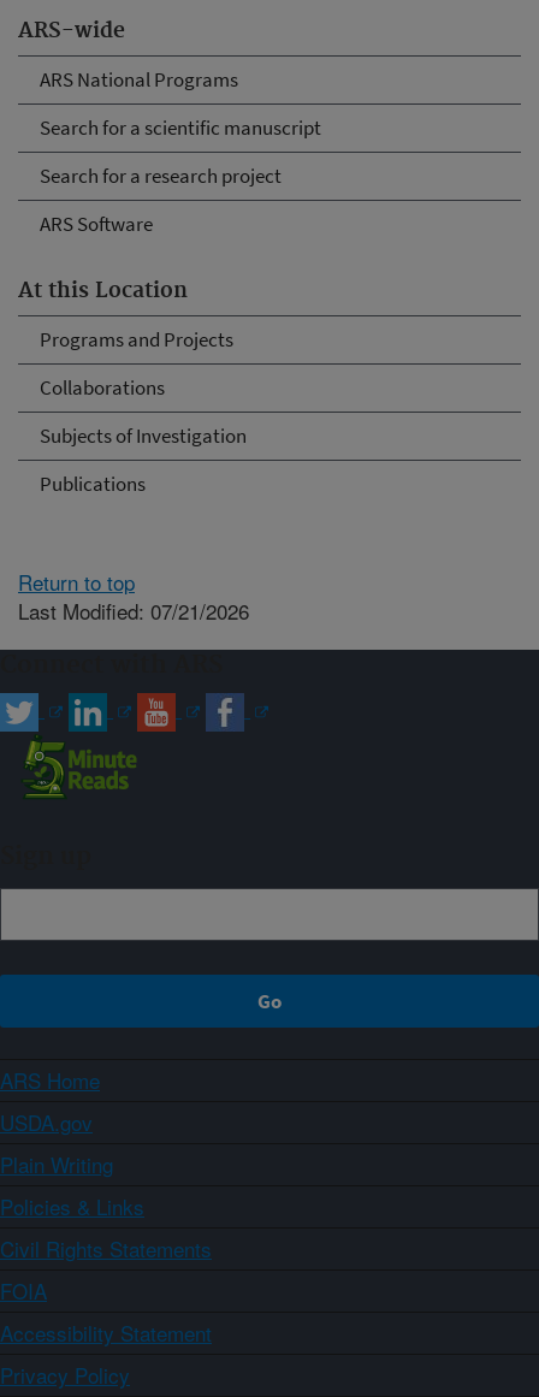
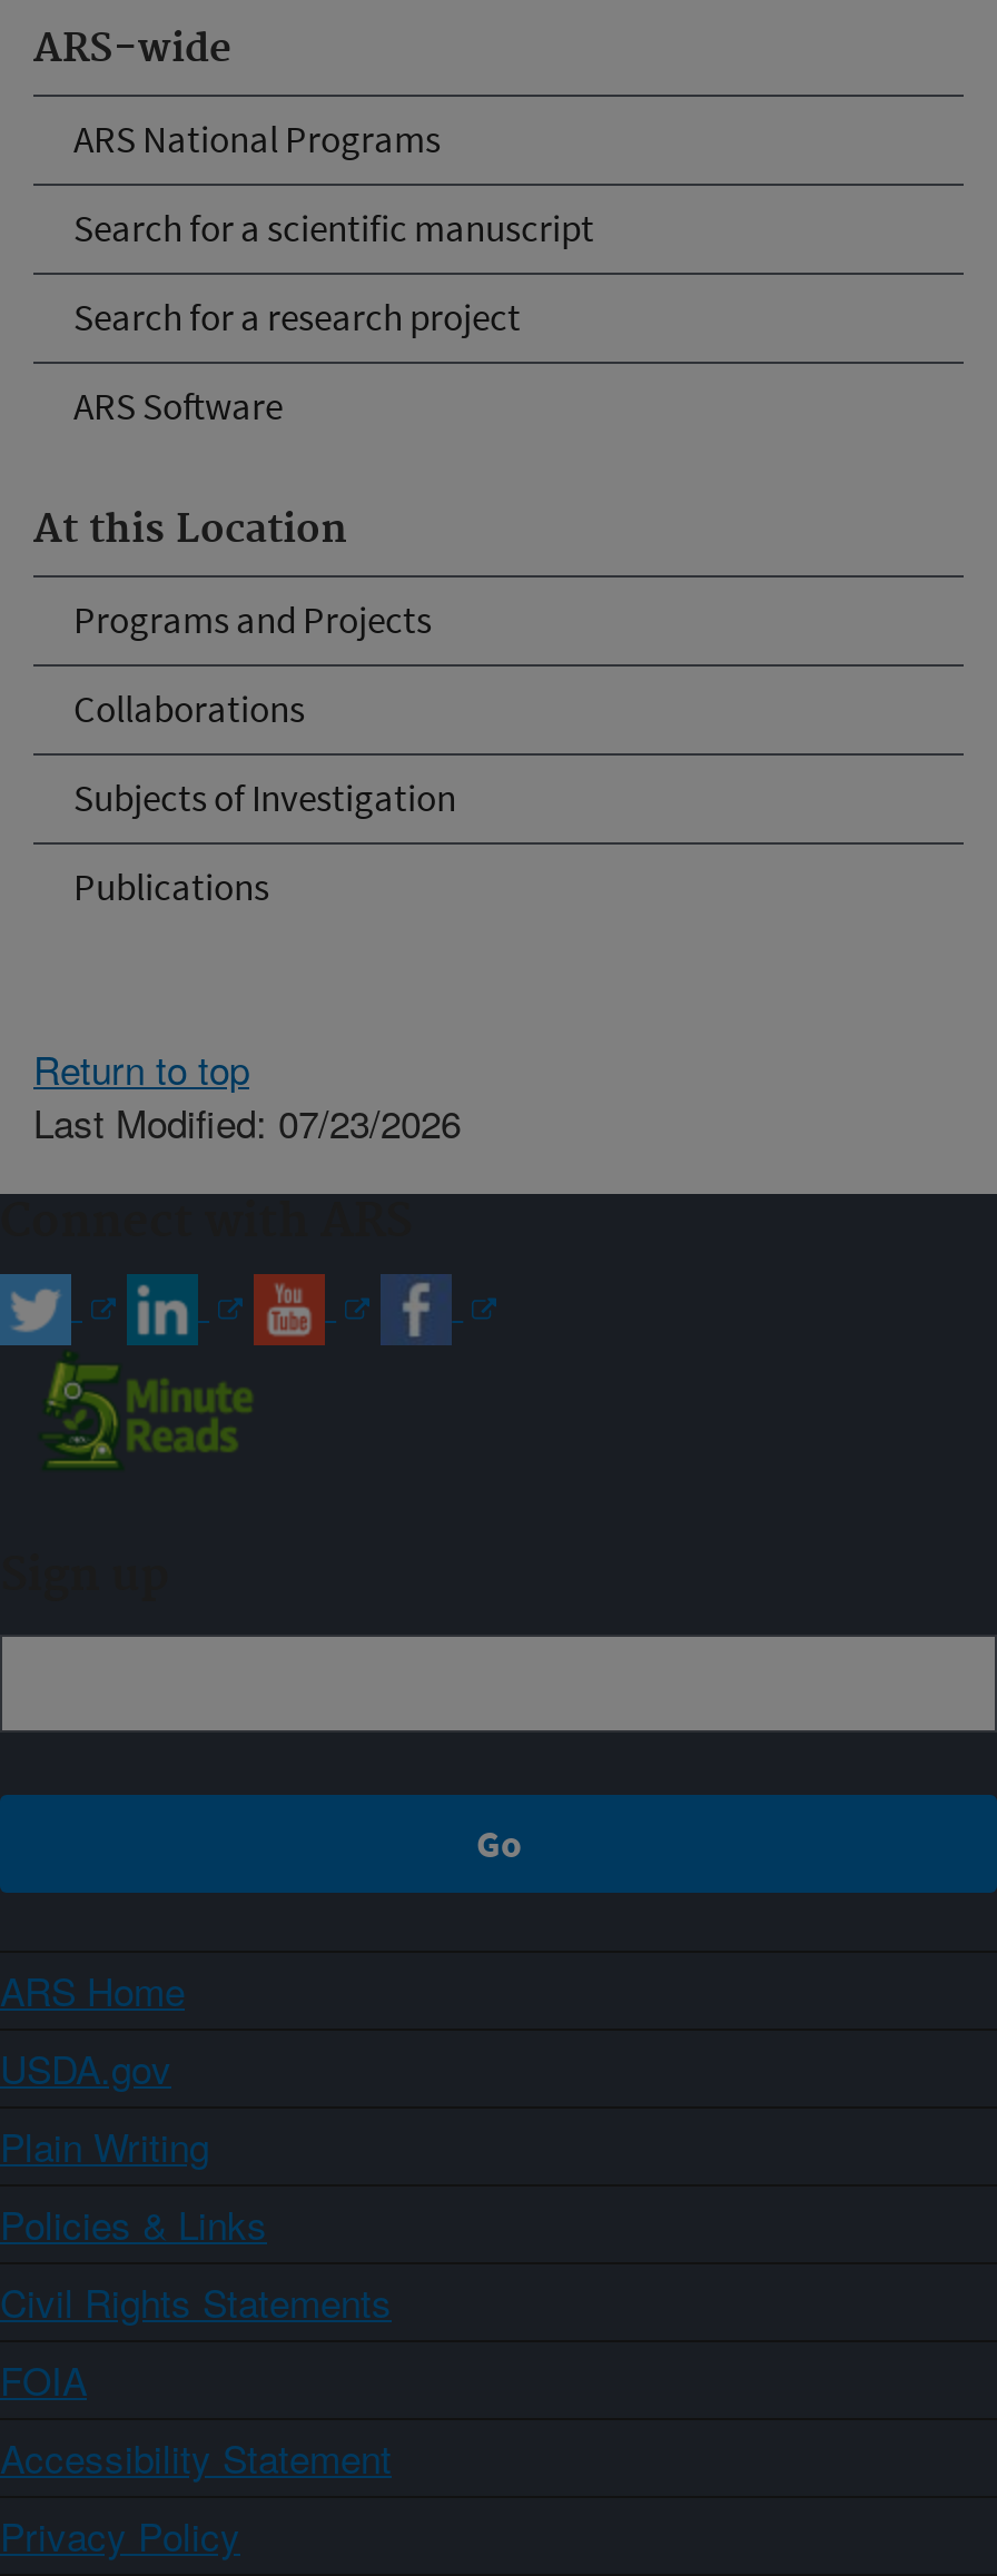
- Last Modified: 07/21/2026
+ Last Modified: 07/23/2026
